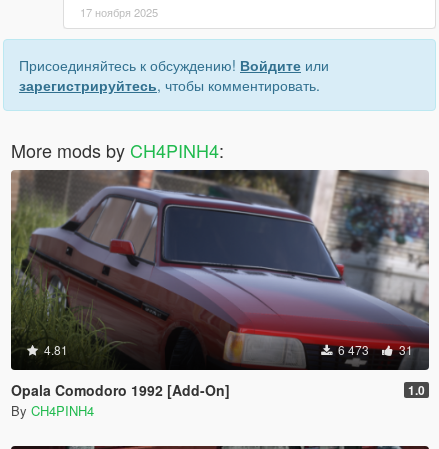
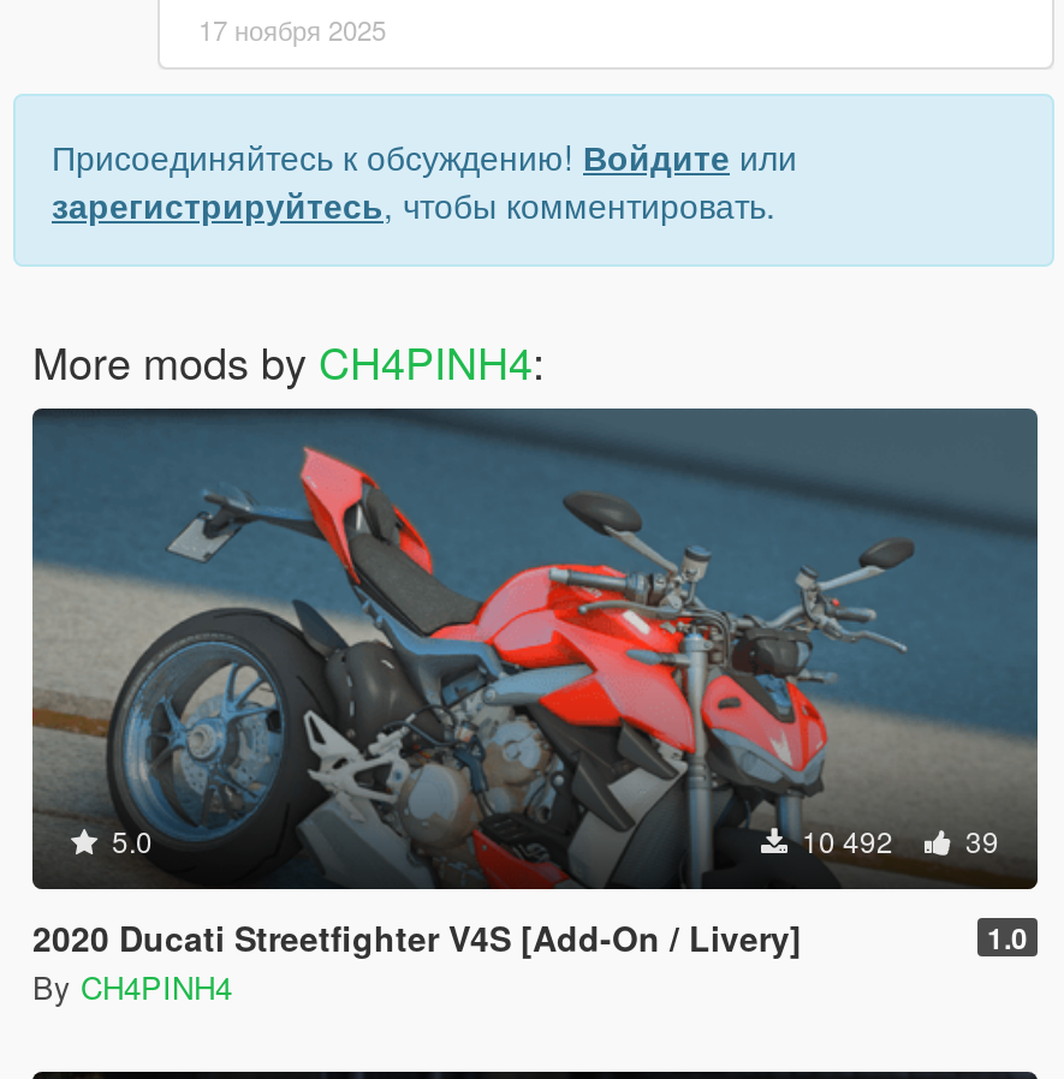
- [image]
- 4.81
- 6 473
- 31
+ [image]
+ 5.0
+ 10 492
+ 39

- Opala Comodoro 1992 [Add-On]
+ 2020 Ducati Streetfighter V4S [Add-On / Livery]
